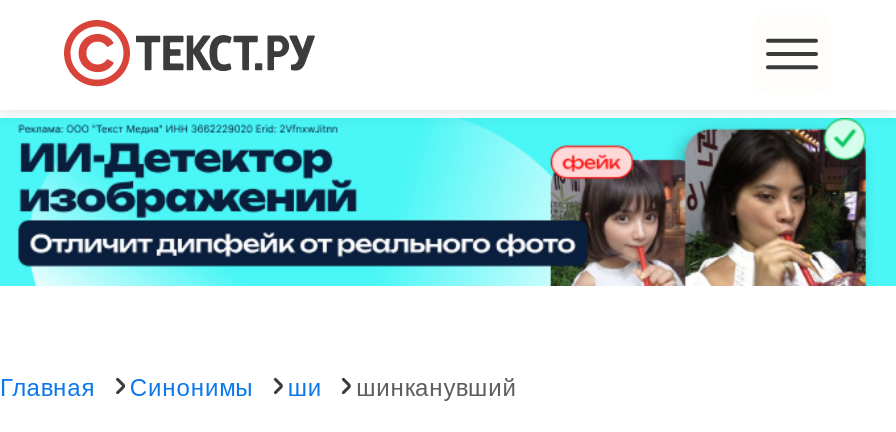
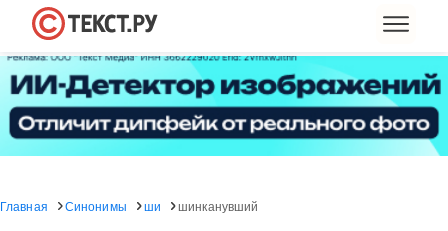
- [image]
+ [image]
